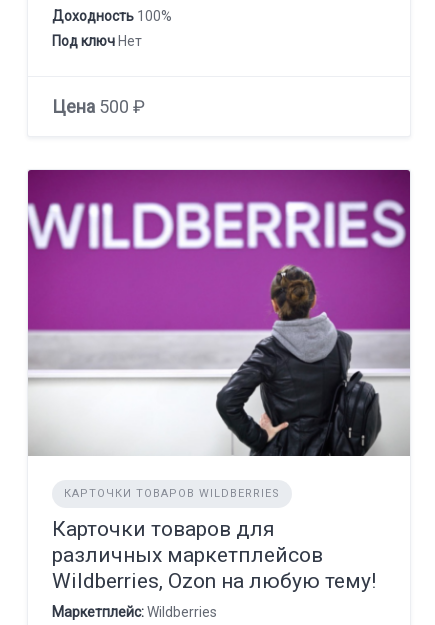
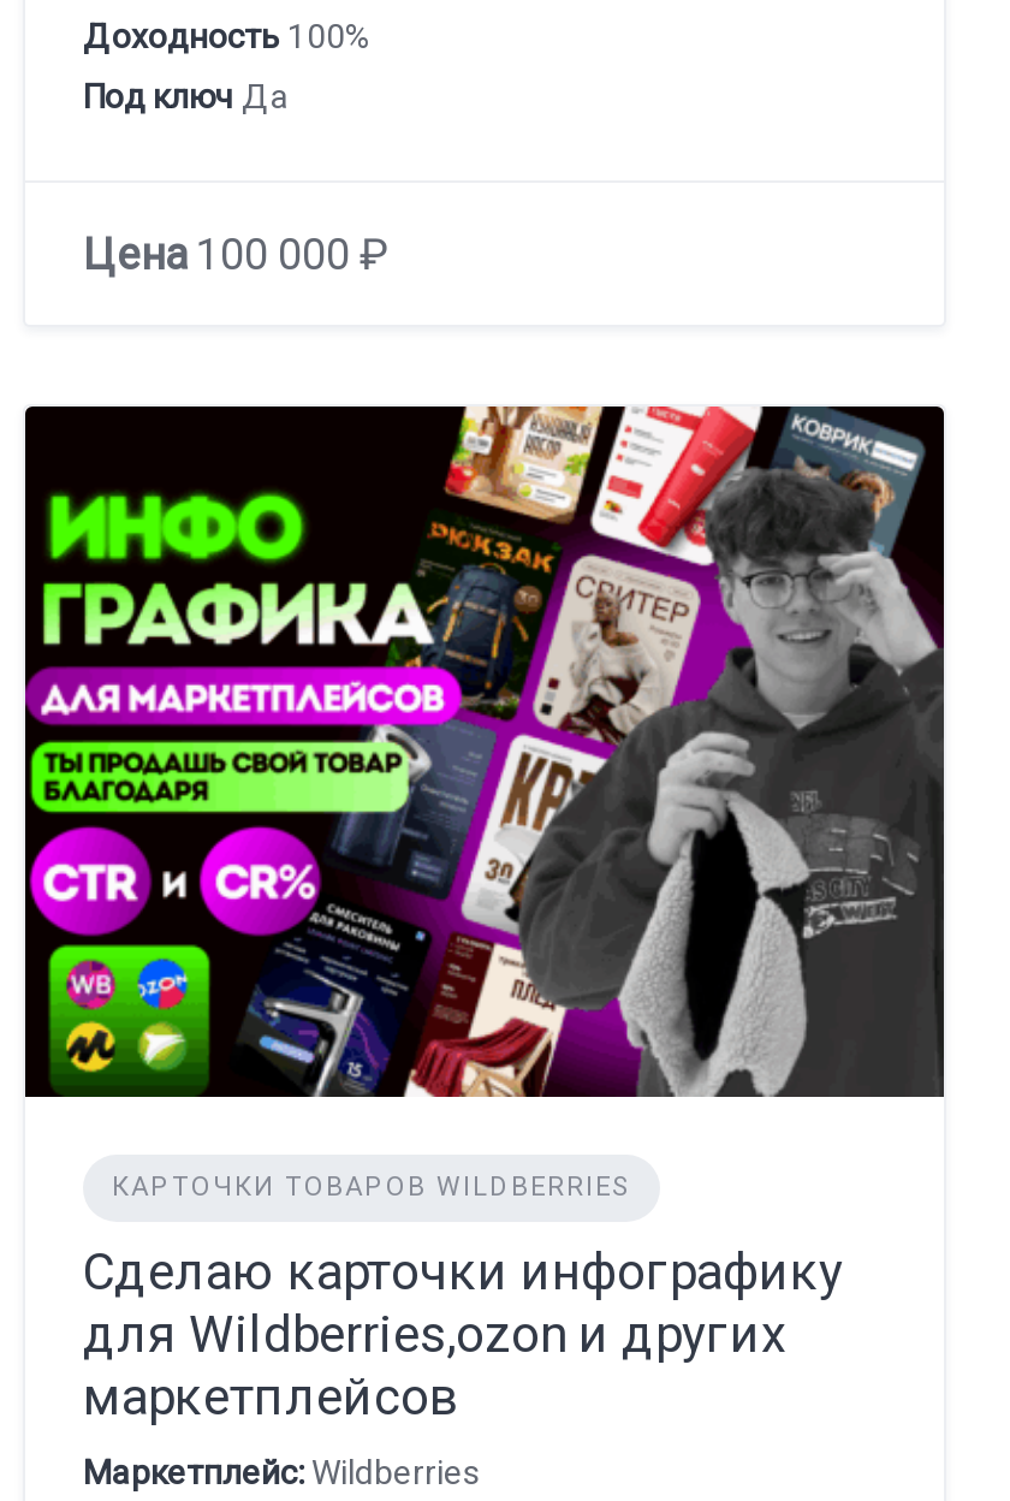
- Под ключ Нет
+ Под ключ Да

- Цена 500 ₽
+ Цена 100 000 ₽

- [image]
+ [image]

- Карточки товаров для
- различных маркетплейсов
- Wildberries, Ozon на любую тему!
+ Сделаю карточки инфографику
+ для Wildberries,ozon и других
+ маркетплейсов
